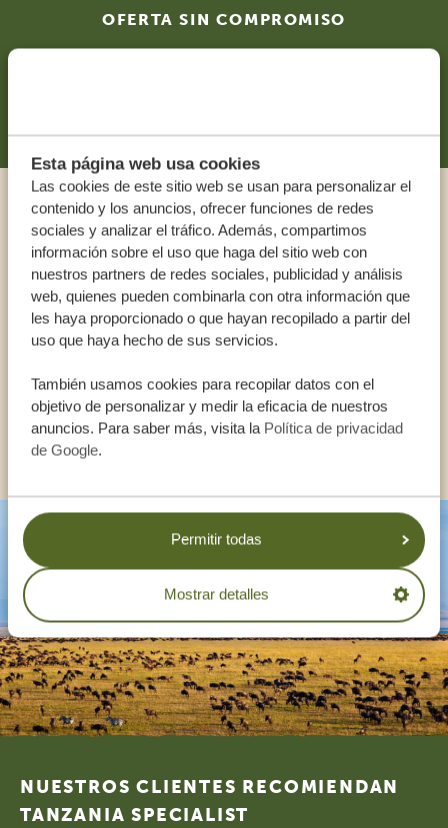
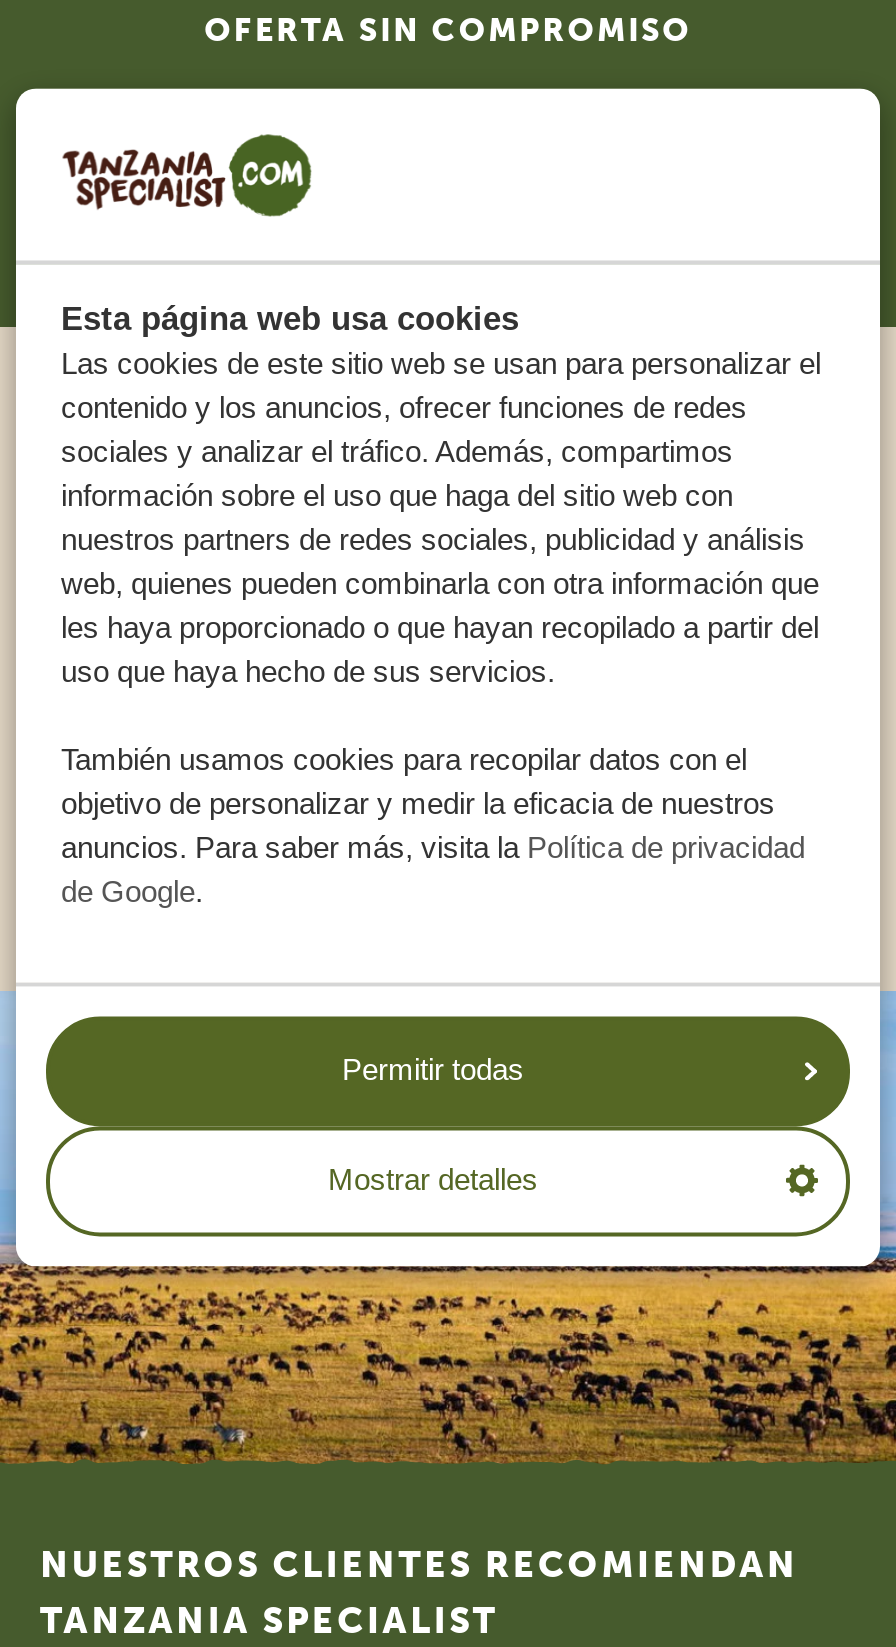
+ [image]
